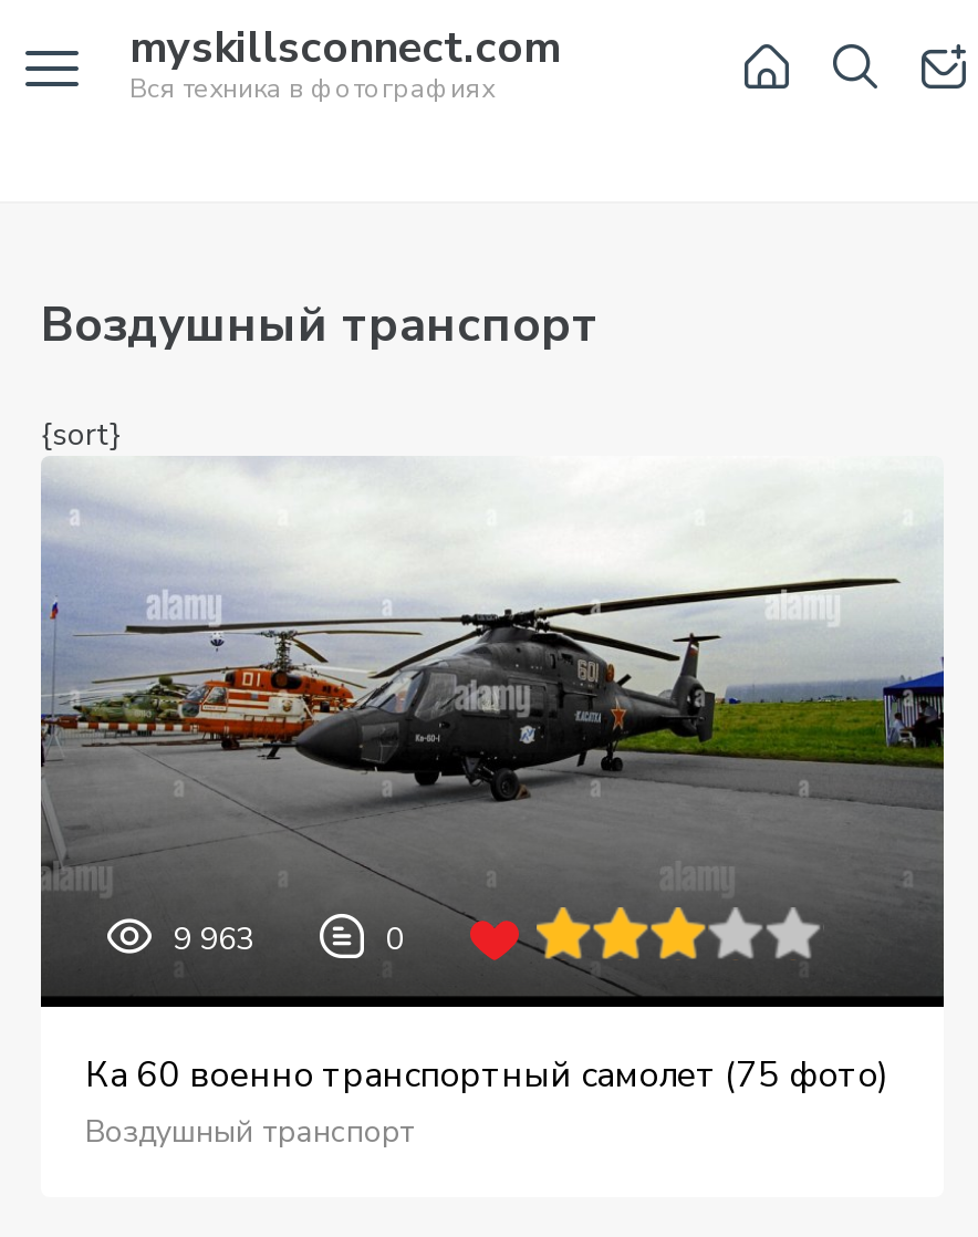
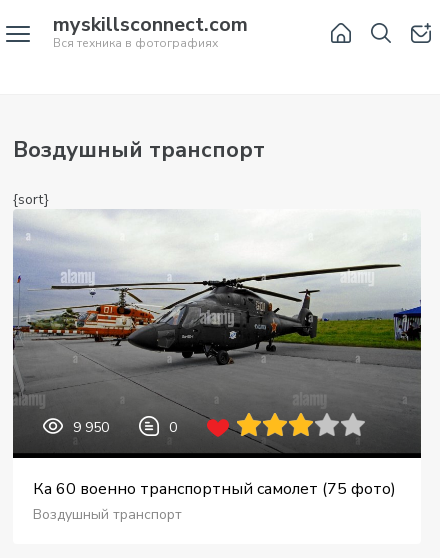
- 9 963
+ 9 950
